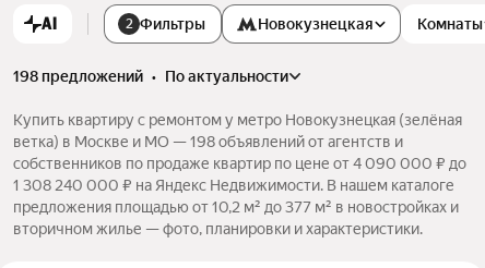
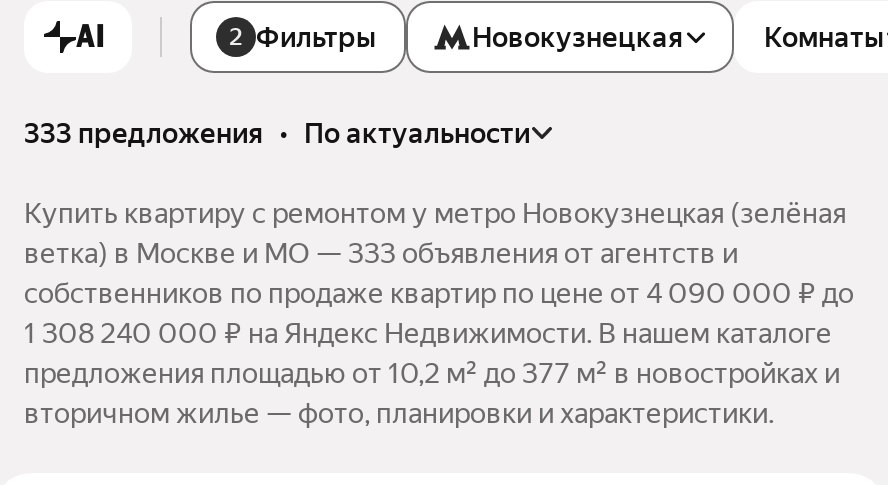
- 198 предложений • по актуальности
+ 333 предложения • по актуальности

- ветка) в Москве и МО — 198 объявлений от агентств и
+ ветка) в Москве и МО — 333 объявления от агентств и
